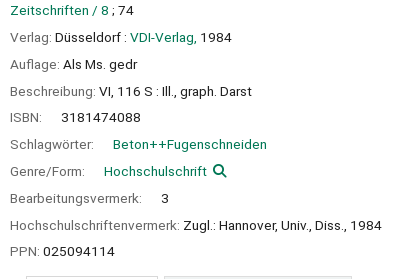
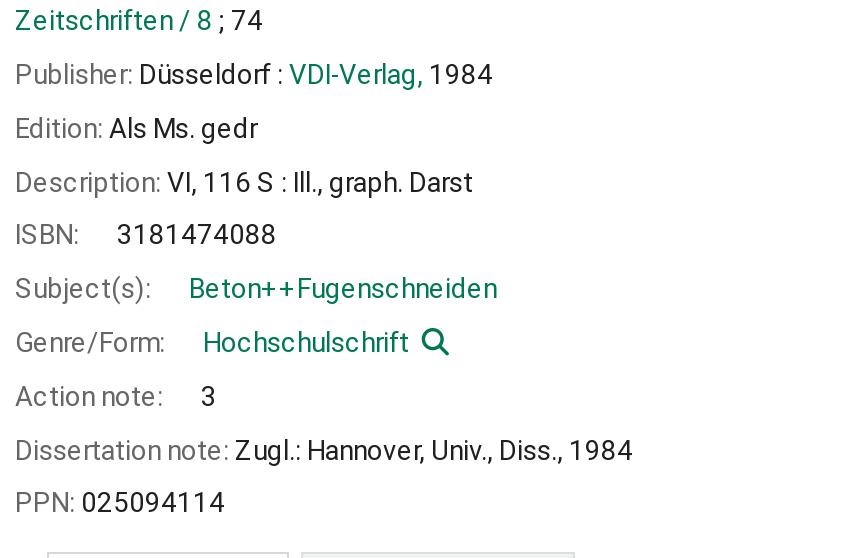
- Verlag: Düsseldorf : VDI-Verlag, 1984
+ Publisher: Düsseldorf : VDI-Verlag, 1984

- Auflage: Als Ms. gedr
+ Edition: Als Ms. gedr

- Beschreibung: VI, 116 S : Ill., graph. Darst
+ Description: VI, 116 S : Ill., graph. Darst

- Schlagwörter:
+ Subject(s):

- Bearbeitungsvermerk:
+ Action note:

- Hochschulschriftenvermerk: Zugl.: Hannover, Univ., Diss., 1984
+ Dissertation note: Zugl.: Hannover, Univ., Diss., 1984
